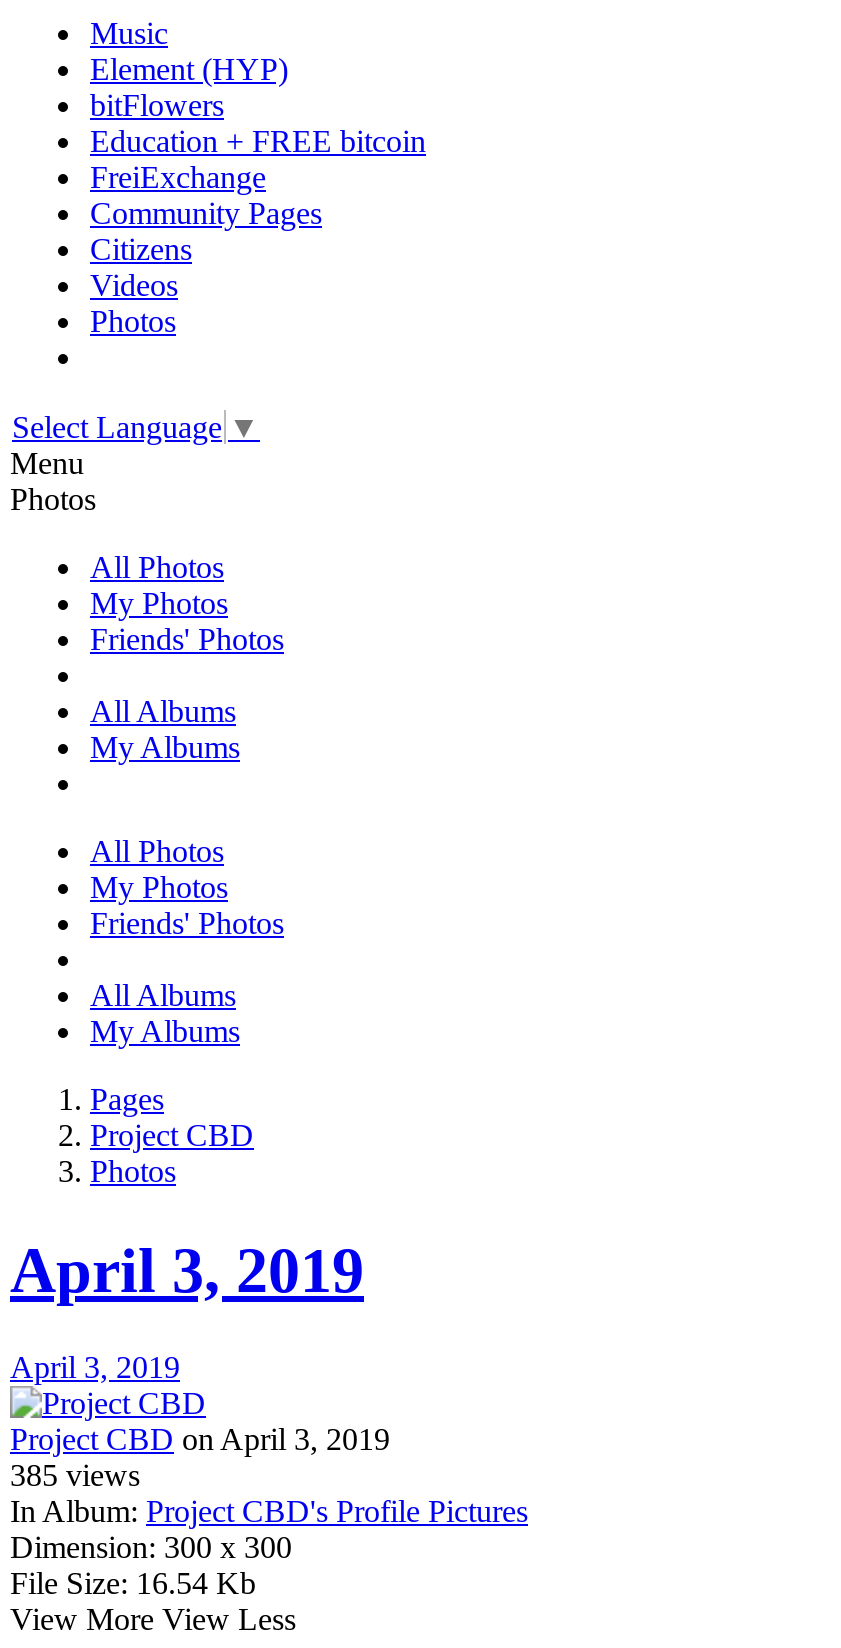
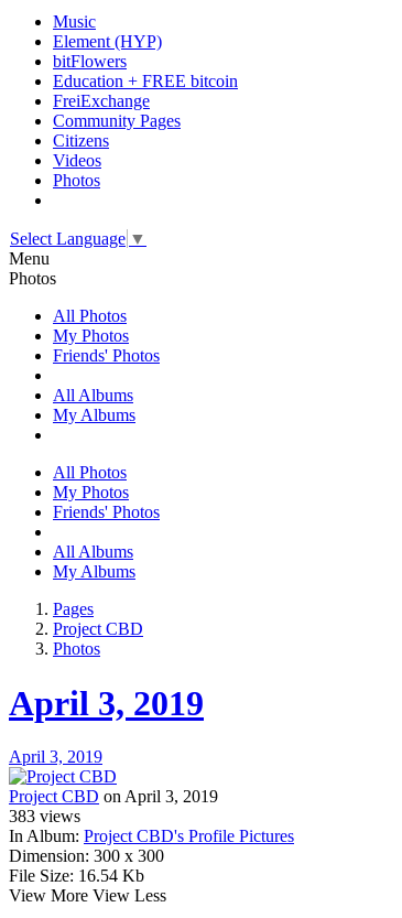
- 385 views
+ 383 views
